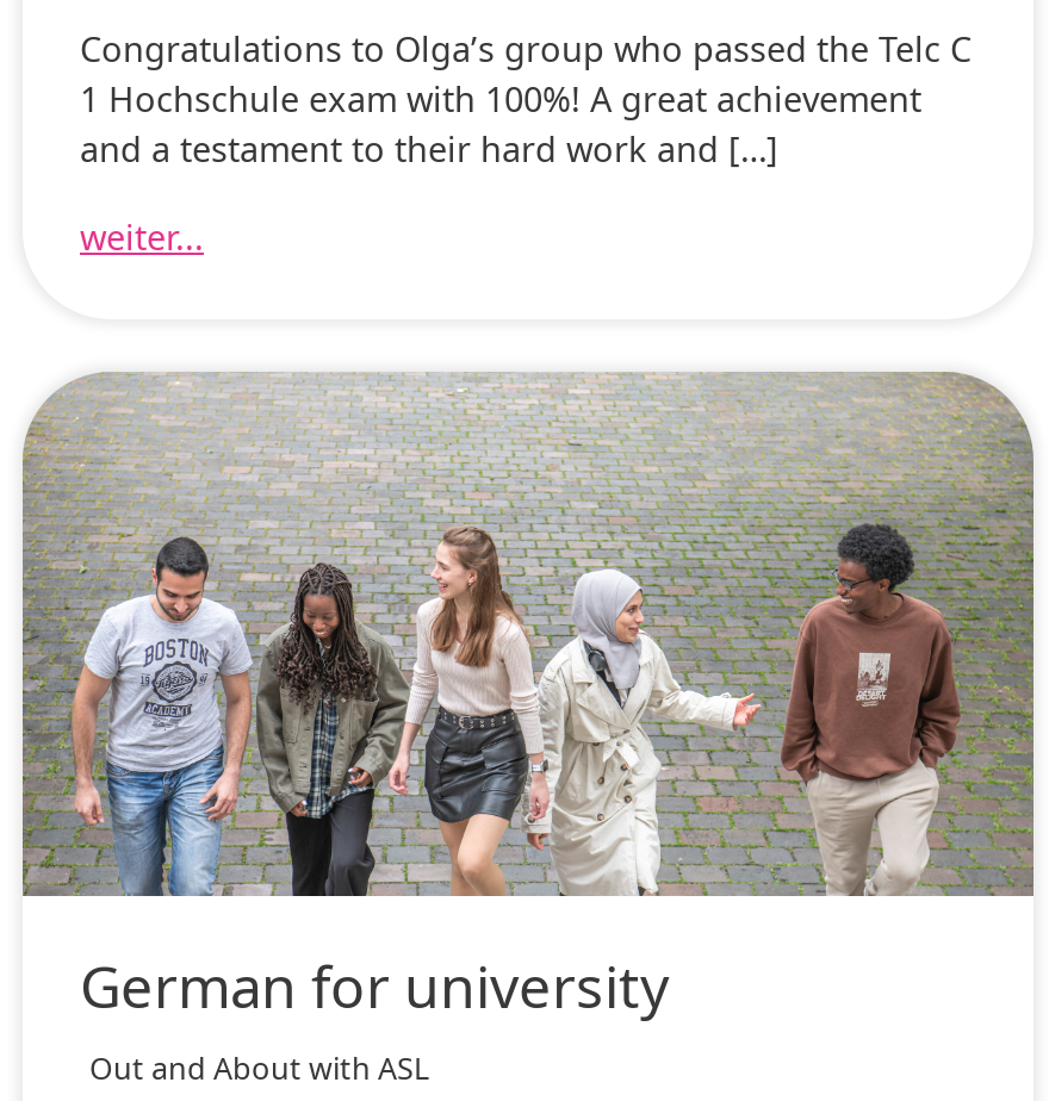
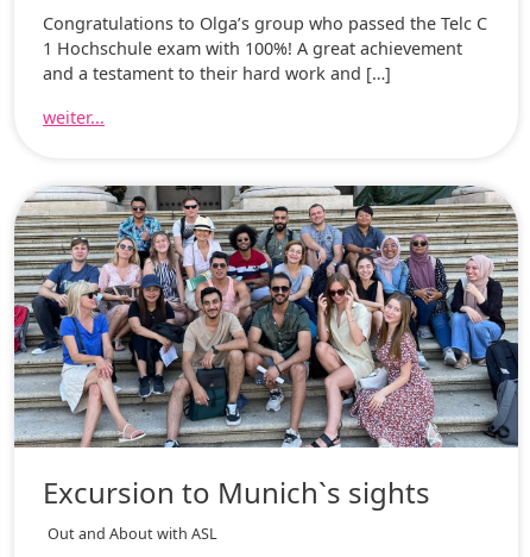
- [image]
- German for university
+ [image]
+ Excursion to Munich`s sights
